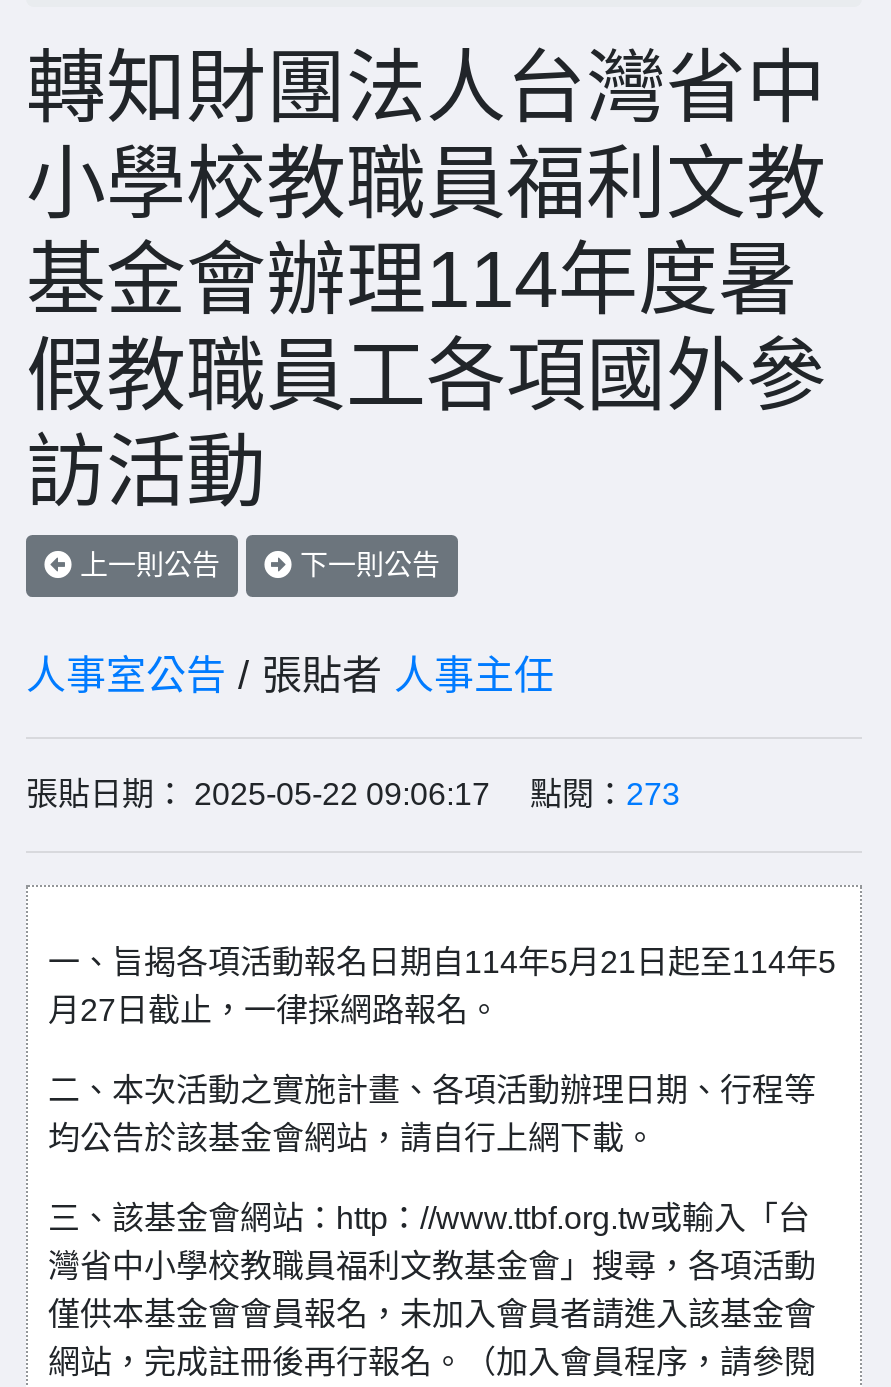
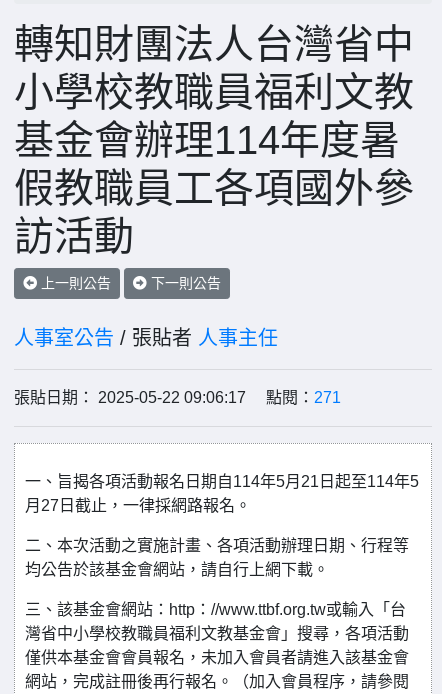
- 張貼日期： 2025-05-22 09:06:17 點閱：273
+ 張貼日期： 2025-05-22 09:06:17 點閱：271
